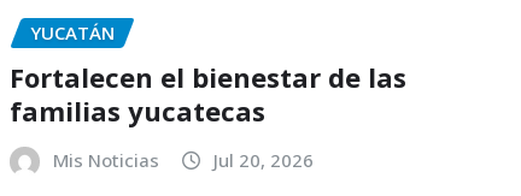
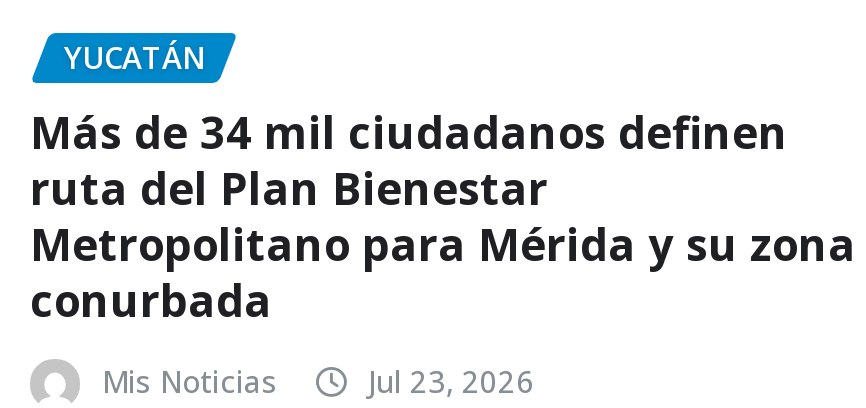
- Fortalecen el bienestar de las
- familias yucatecas
+ Más de 34 mil ciudadanos definen
+ ruta del Plan Bienestar
+ Metropolitano para Mérida y su zona
+ conurbada

- Jul 20, 2026
+ Jul 23, 2026
